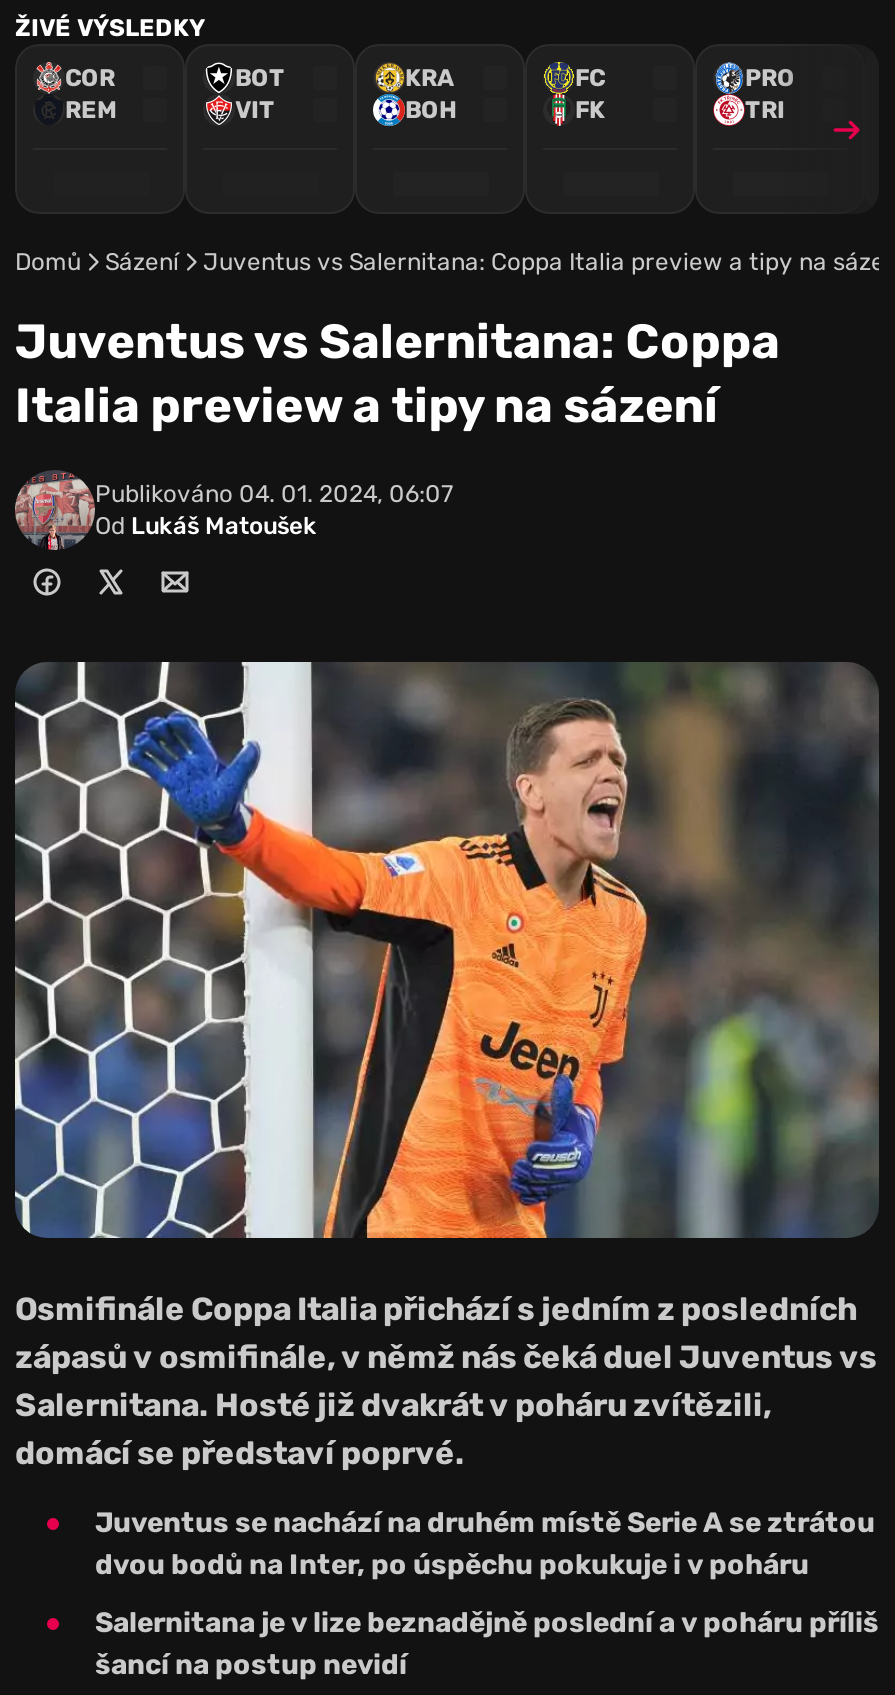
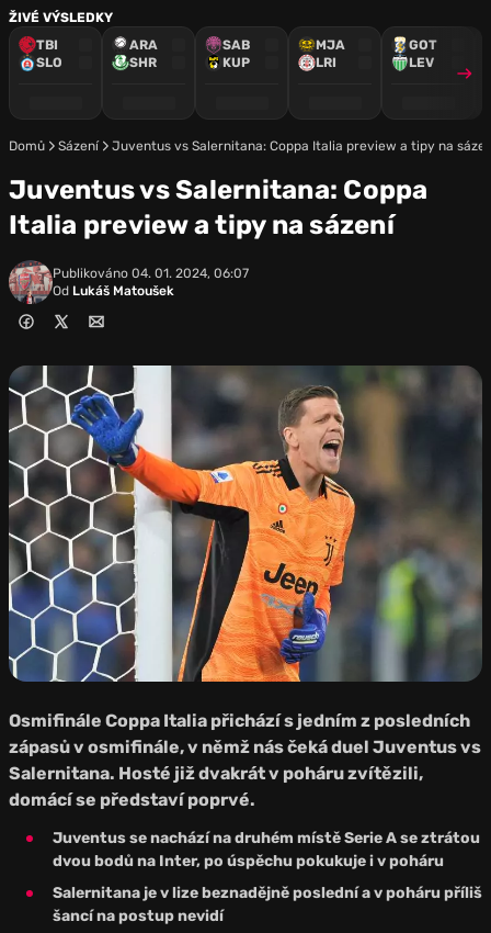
- COR
- REM
+ TBI
+ SLO

- BOT
- VIT
+ ARA
+ SHR

- KRA
- BOH
+ SAB
+ KUP

- FC
- FK
+ MJA
+ LRI

- PRO
- TRI
+ GOT
+ LEV
